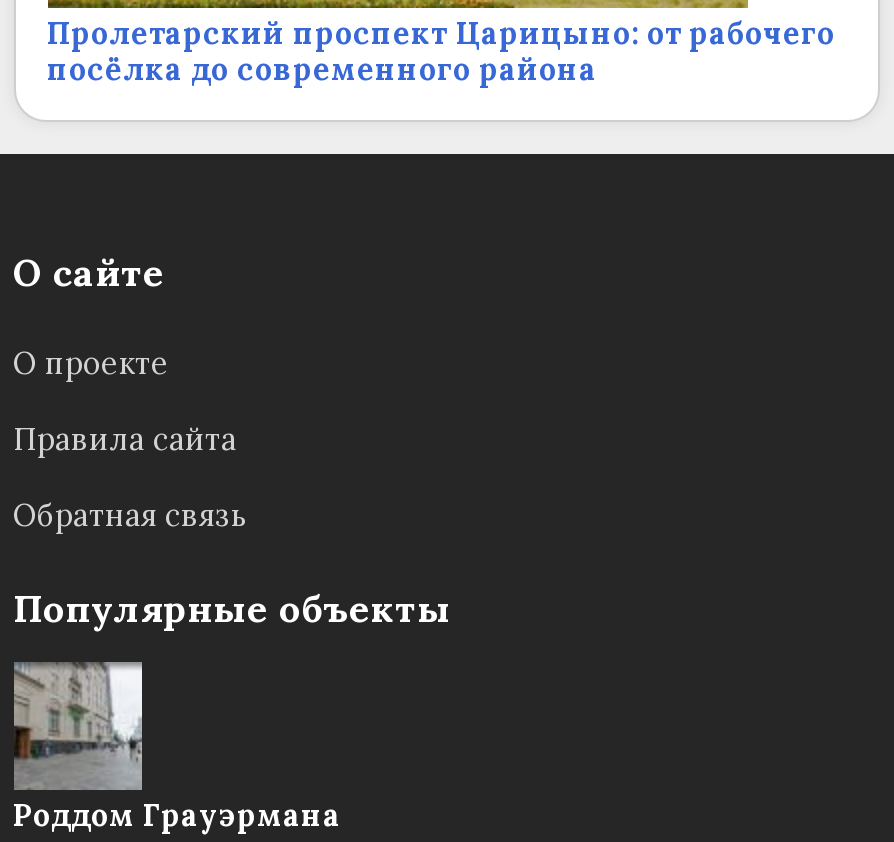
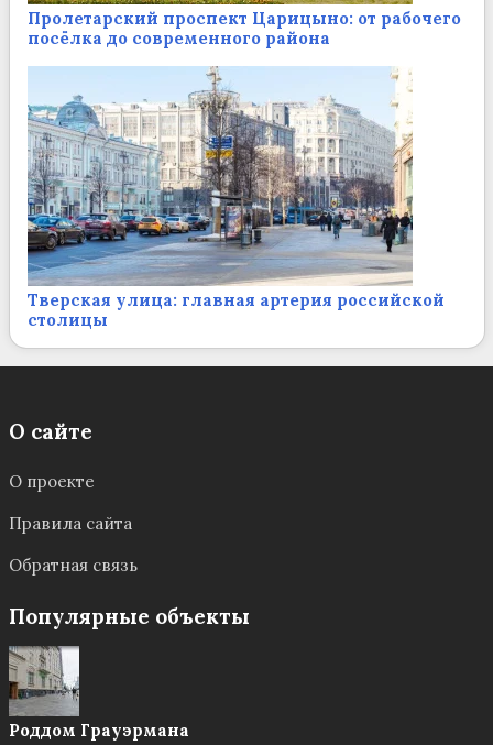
+ [image]
+ Тверская улица: главная артерия российской
+ столицы
